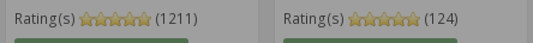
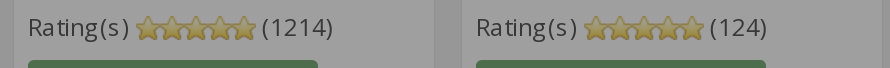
- (1211)
+ (1214)
